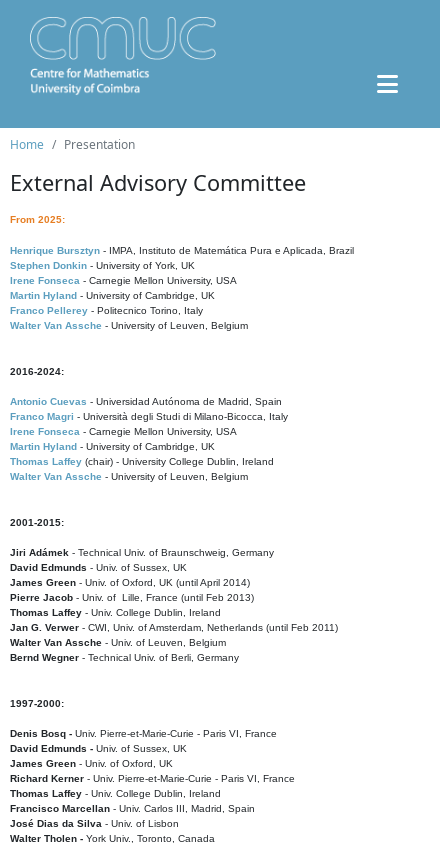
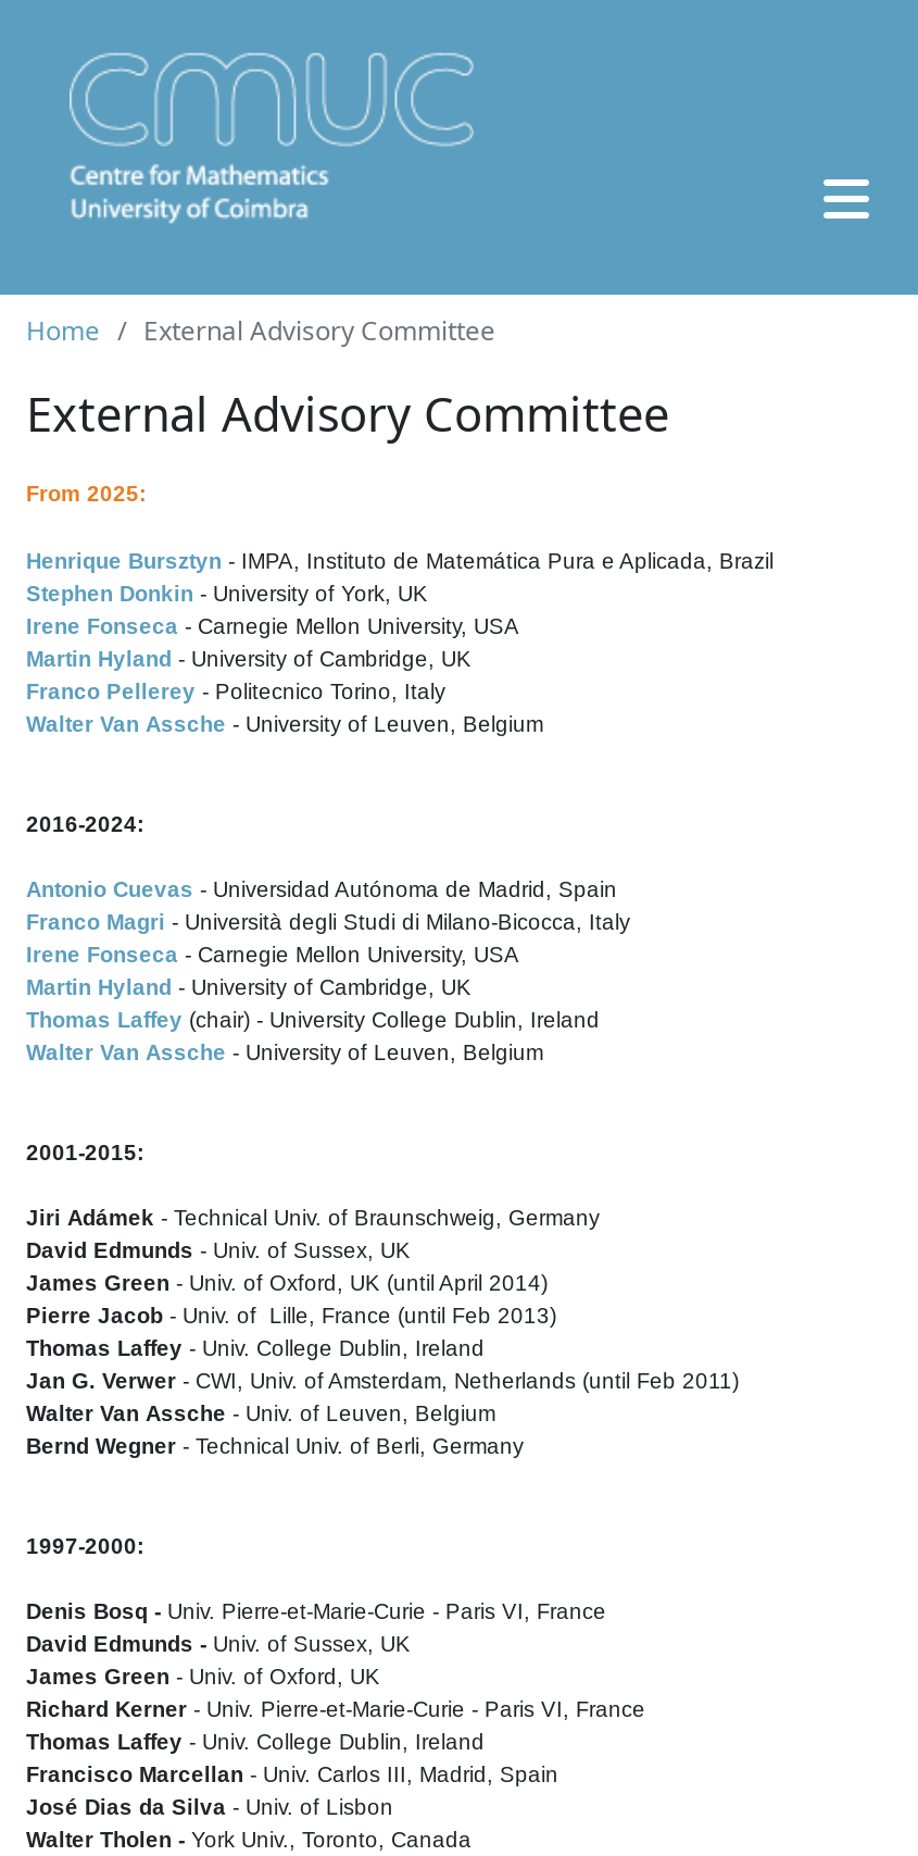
- Presentation
+ External Advisory Committee
